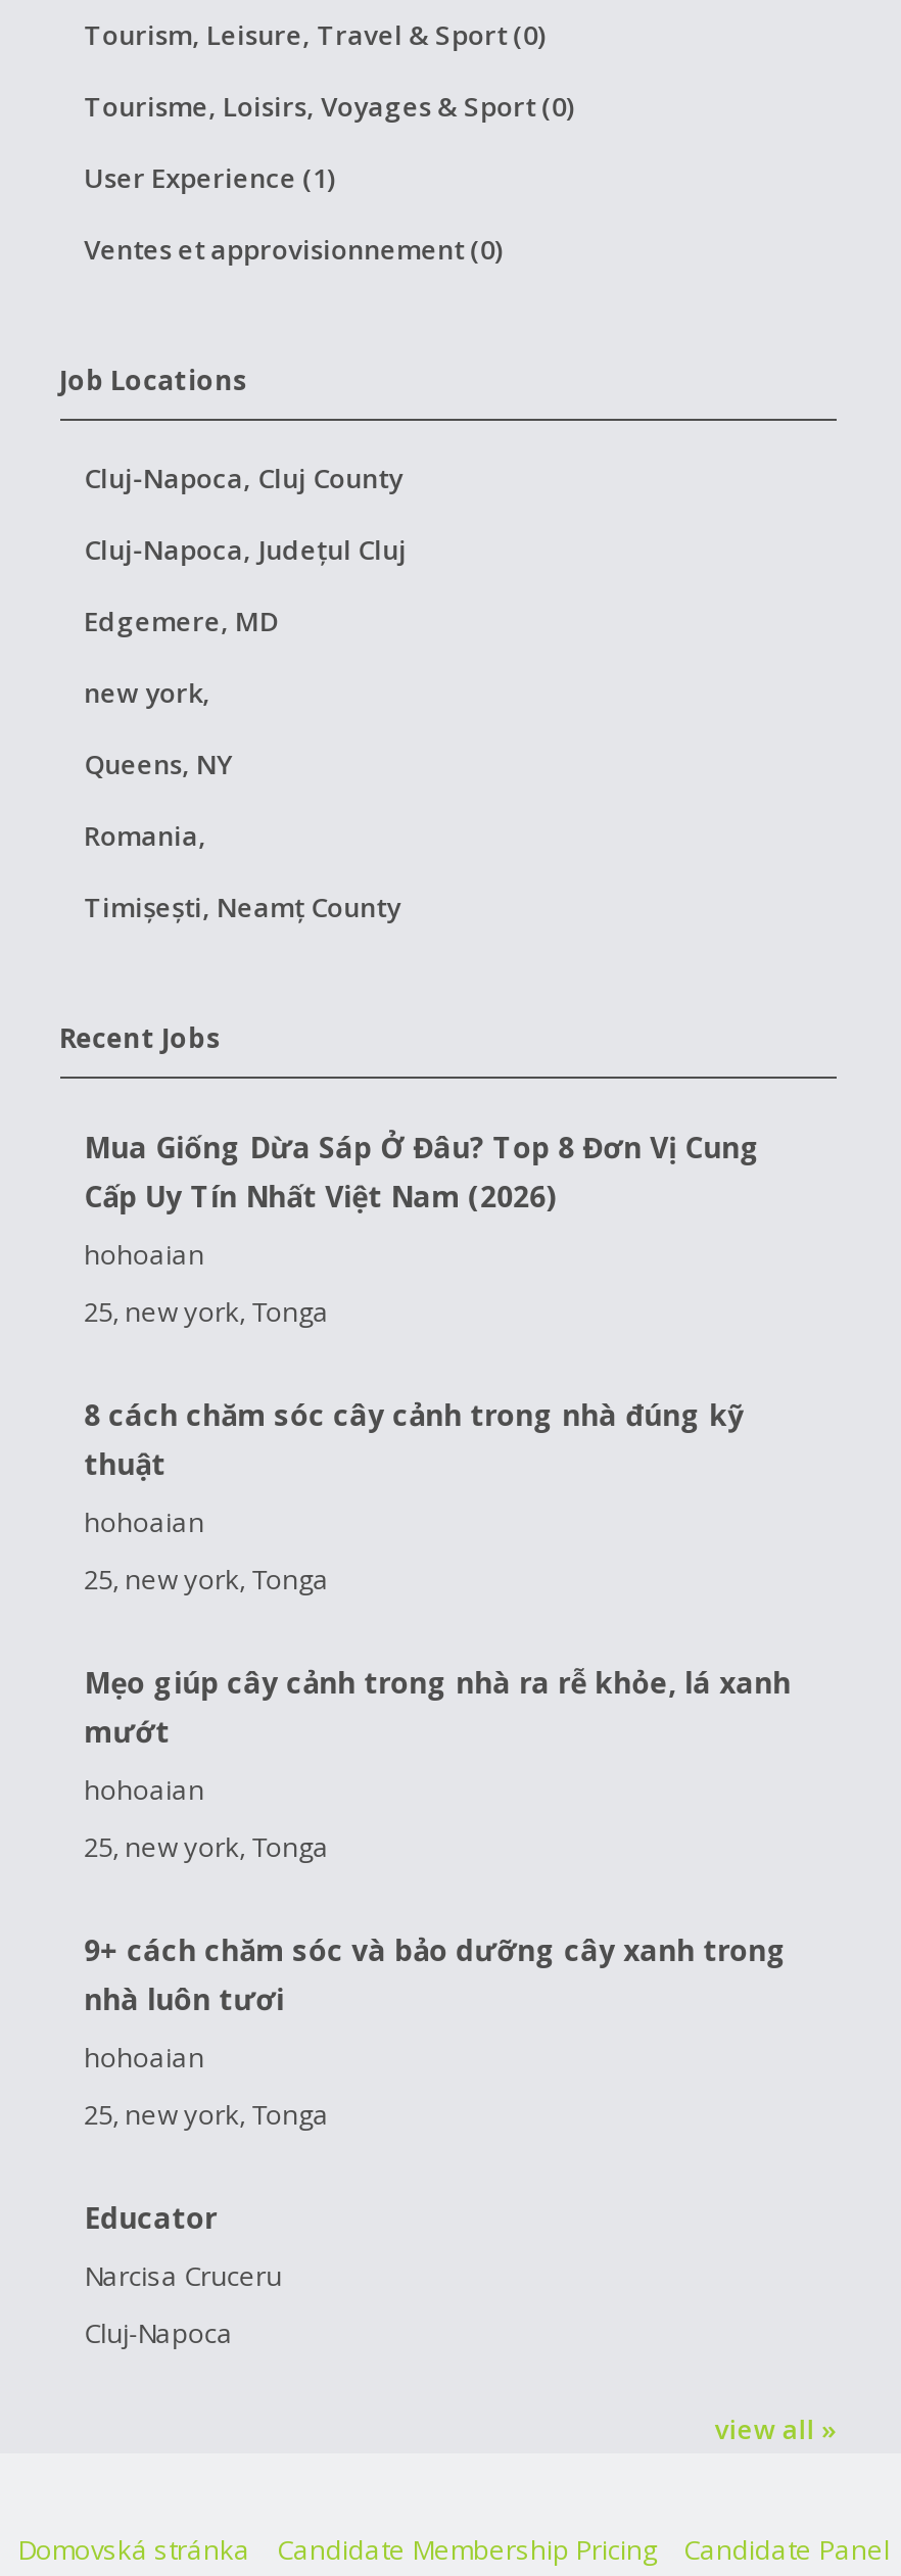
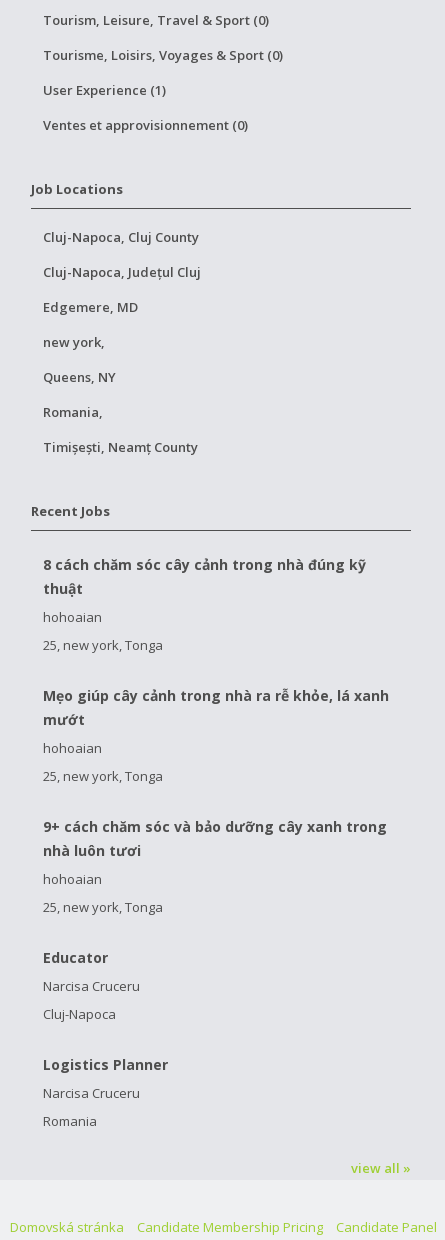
- Mua Giống Dừa Sáp Ở Đâu? Top 8 Đơn Vị Cung
- Cấp Uy Tín Nhất Việt Nam (2026)
- hohoaian
- 25, new york, Tonga

moved up: 8 cách chăm sóc cây cảnh trong nhà đúng kỹ | thuật | hohoaian | ... | Narcisa Cruceru | Cluj-Napoca

+ Logistics Planner
+ Narcisa Cruceru
+ Romania
